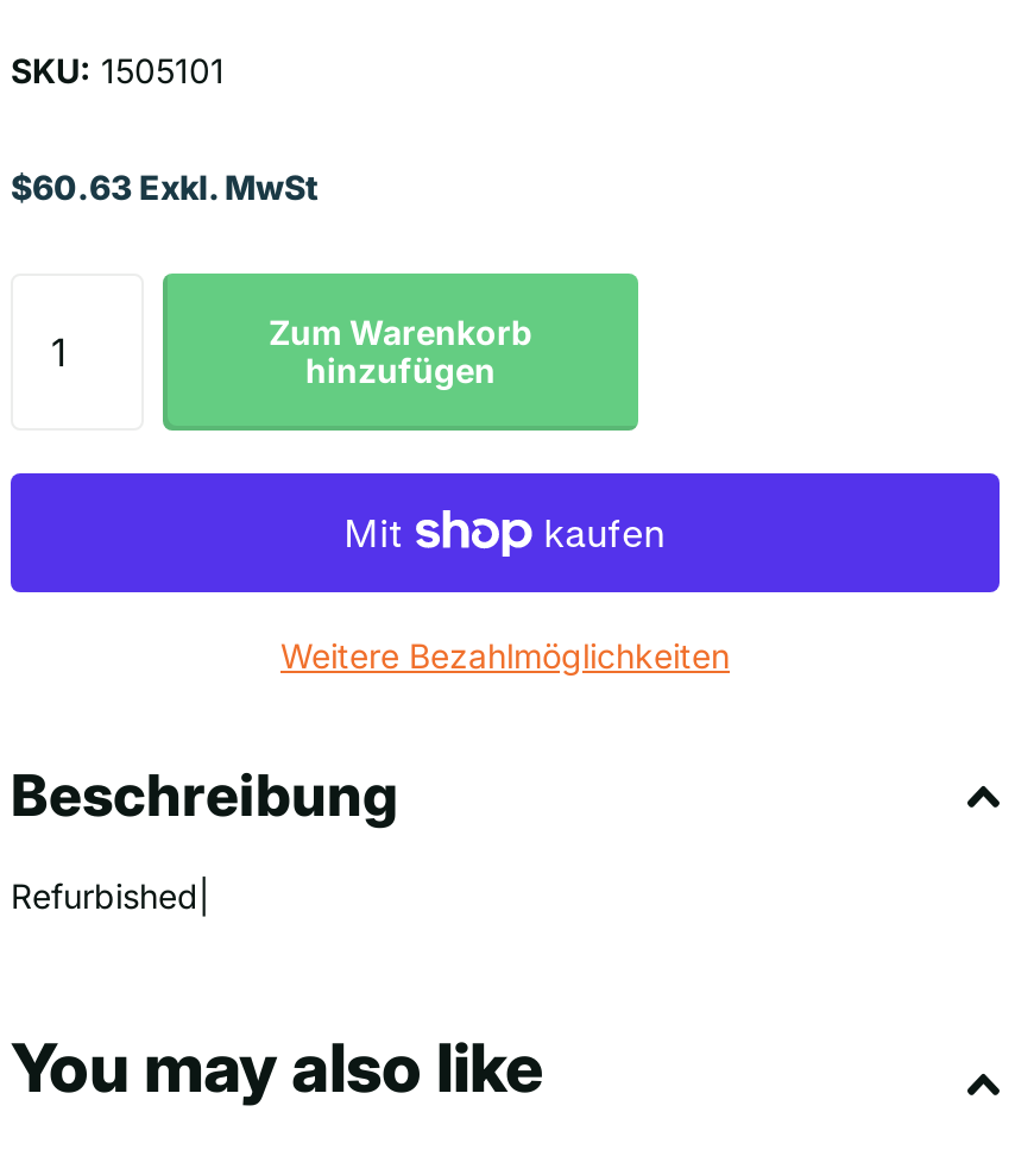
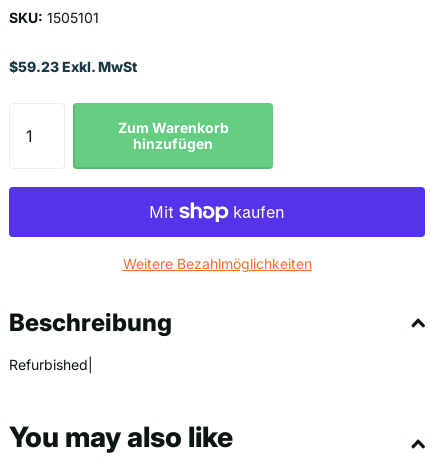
- $60.63 Exkl. MwSt
+ $59.23 Exkl. MwSt
